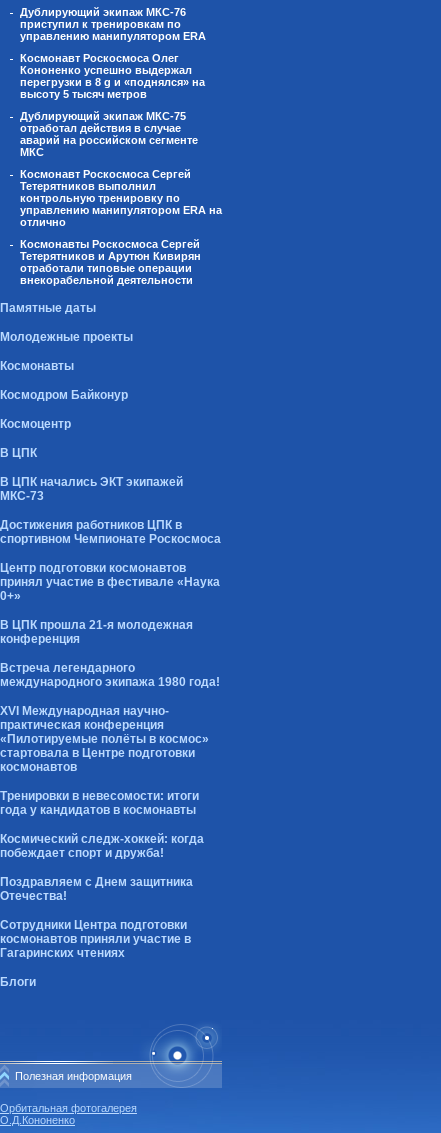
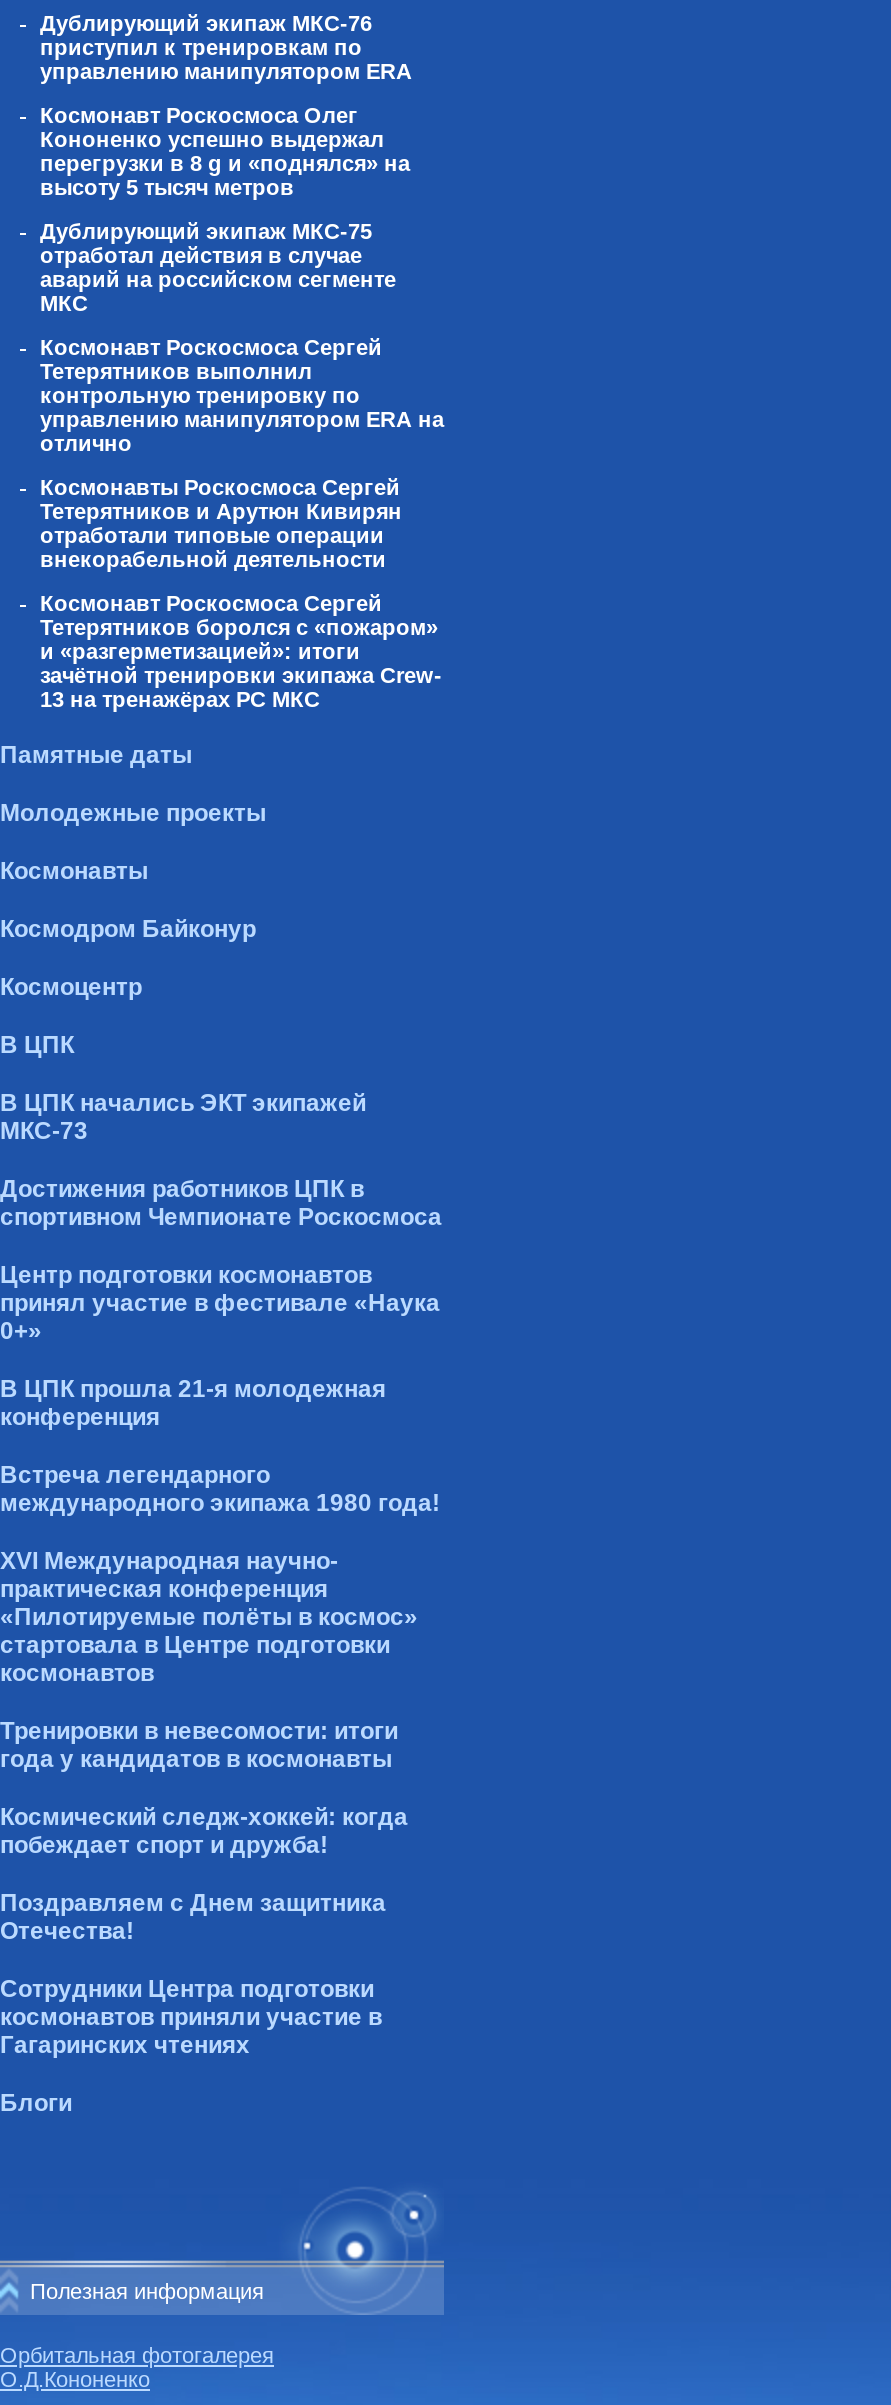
+ Космонавт Роскосмоса Сергей
+ Тетерятников боролся с «пожаром»
+ и «разгерметизацией»: итоги
+ зачётной тренировки экипажа Crew-
+ 13 на тренажёрах РС МКС
